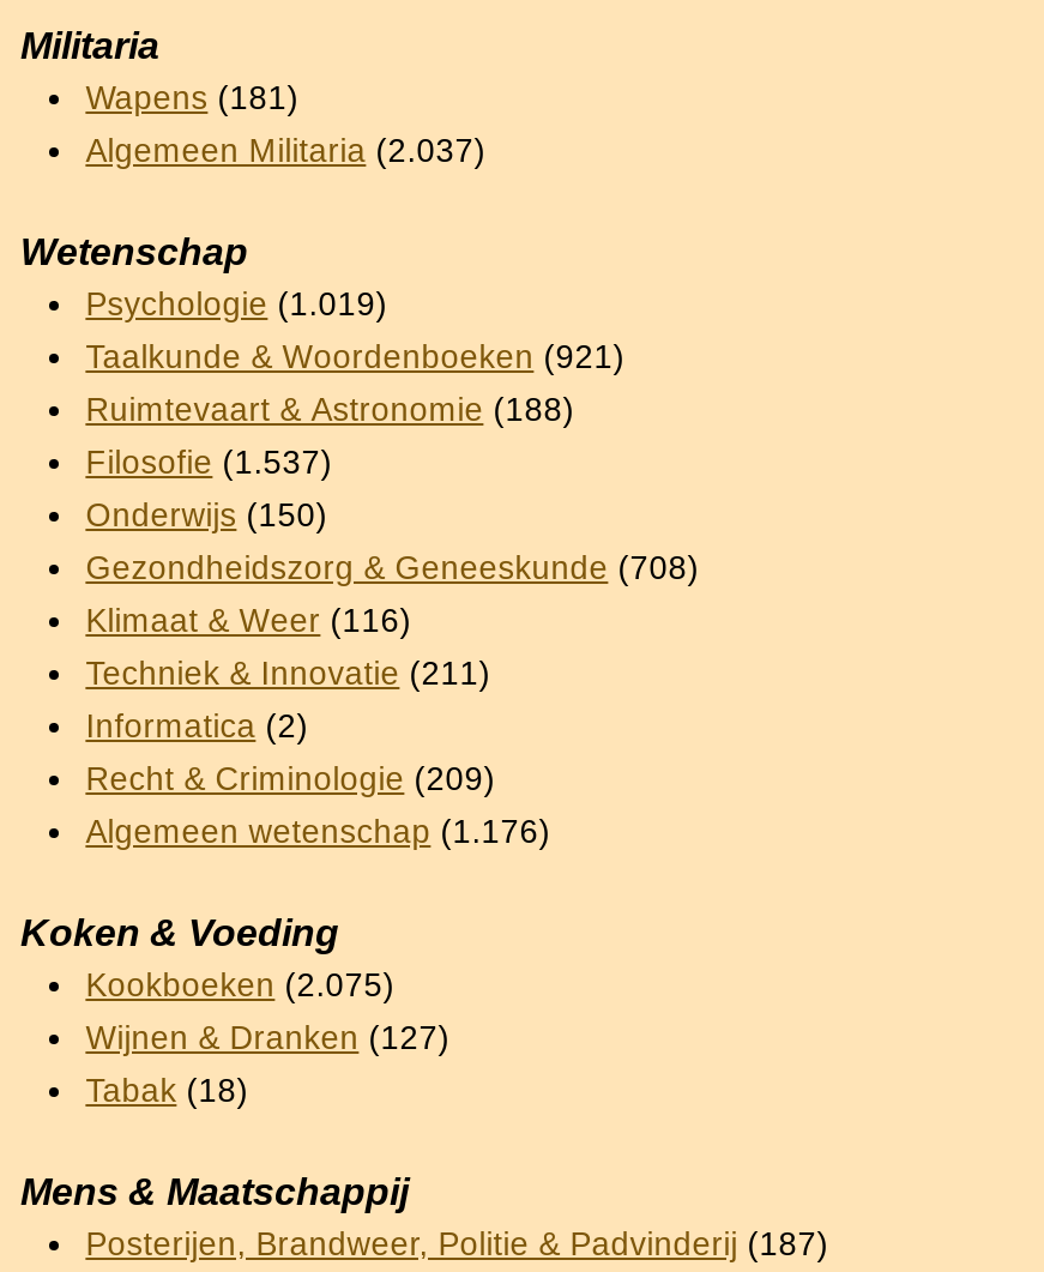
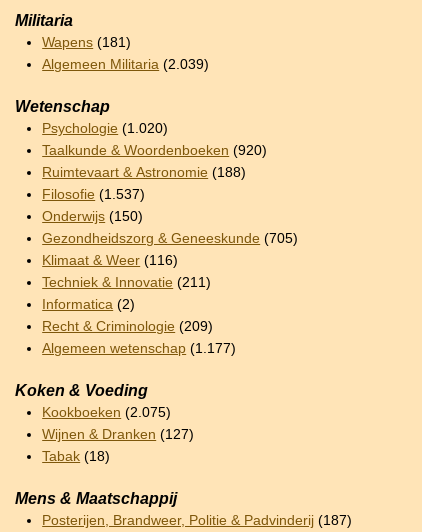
- Algemeen Militaria (2.037)
+ Algemeen Militaria (2.039)

- Psychologie (1.019)
+ Psychologie (1.020)

- Taalkunde & Woordenboeken (921)
+ Taalkunde & Woordenboeken (920)

- Gezondheidszorg & Geneeskunde (708)
+ Gezondheidszorg & Geneeskunde (705)

- Algemeen wetenschap (1.176)
+ Algemeen wetenschap (1.177)
